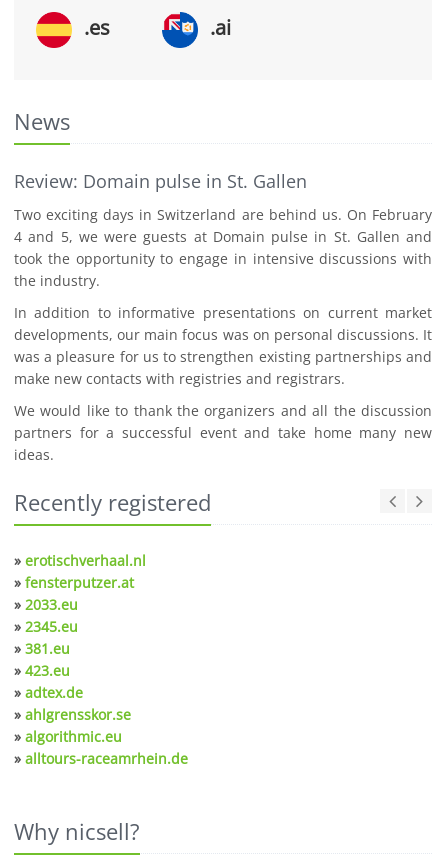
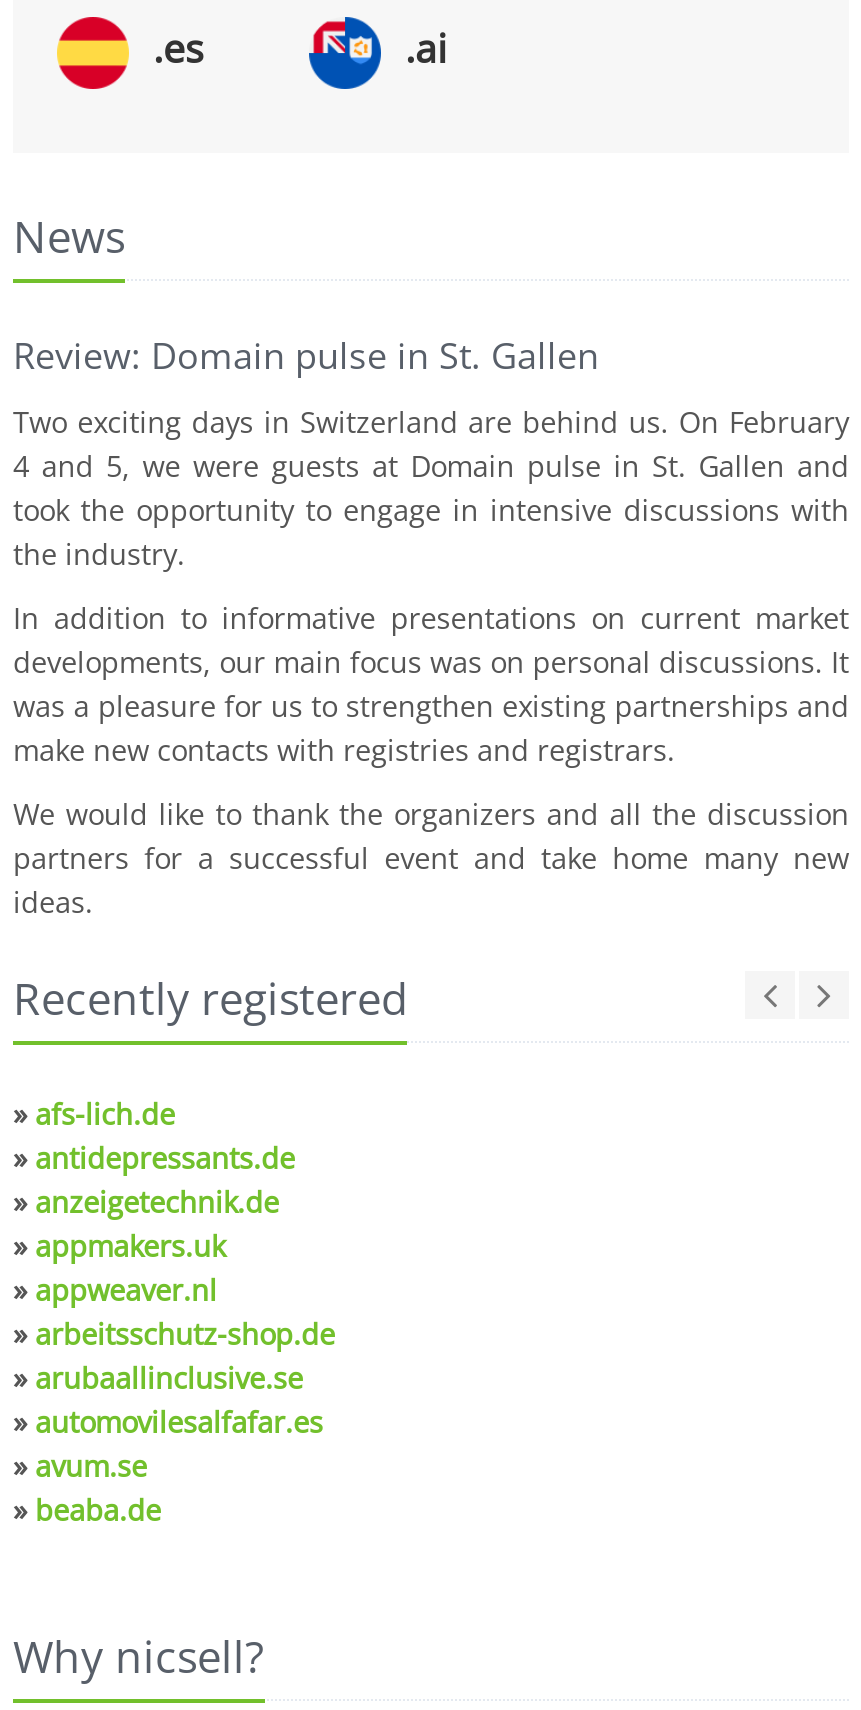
- » erotischverhaal.nl
- » fensterputzer.at
- » 2033.eu
- » 2345.eu
- » 381.eu
- » 423.eu
- » adtex.de
- » ahlgrensskor.se
- » algorithmic.eu
- » alltours-raceamrhein.de
+ » afs-lich.de
+ » antidepressants.de
+ » anzeigetechnik.de
+ » appmakers.uk
+ » appweaver.nl
+ » arbeitsschutz-shop.de
+ » arubaallinclusive.se
+ » automovilesalfafar.es
+ » avum.se
+ » beaba.de
